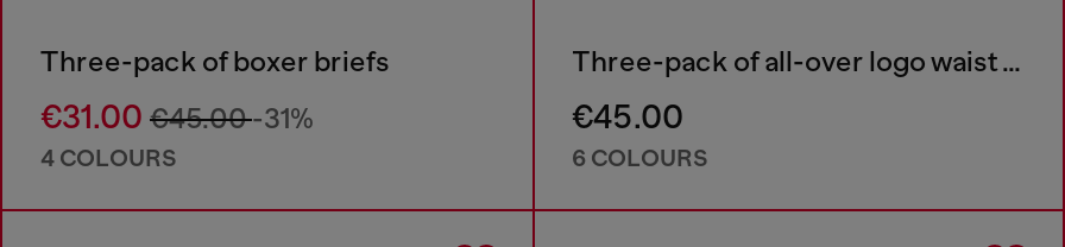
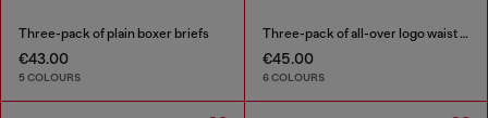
- Three-pack of boxer briefs
+ Three-pack of plain boxer briefs

- €31.00 €45.00-31%
- 4 COLOURS
+ €43.00
+ 5 COLOURS
